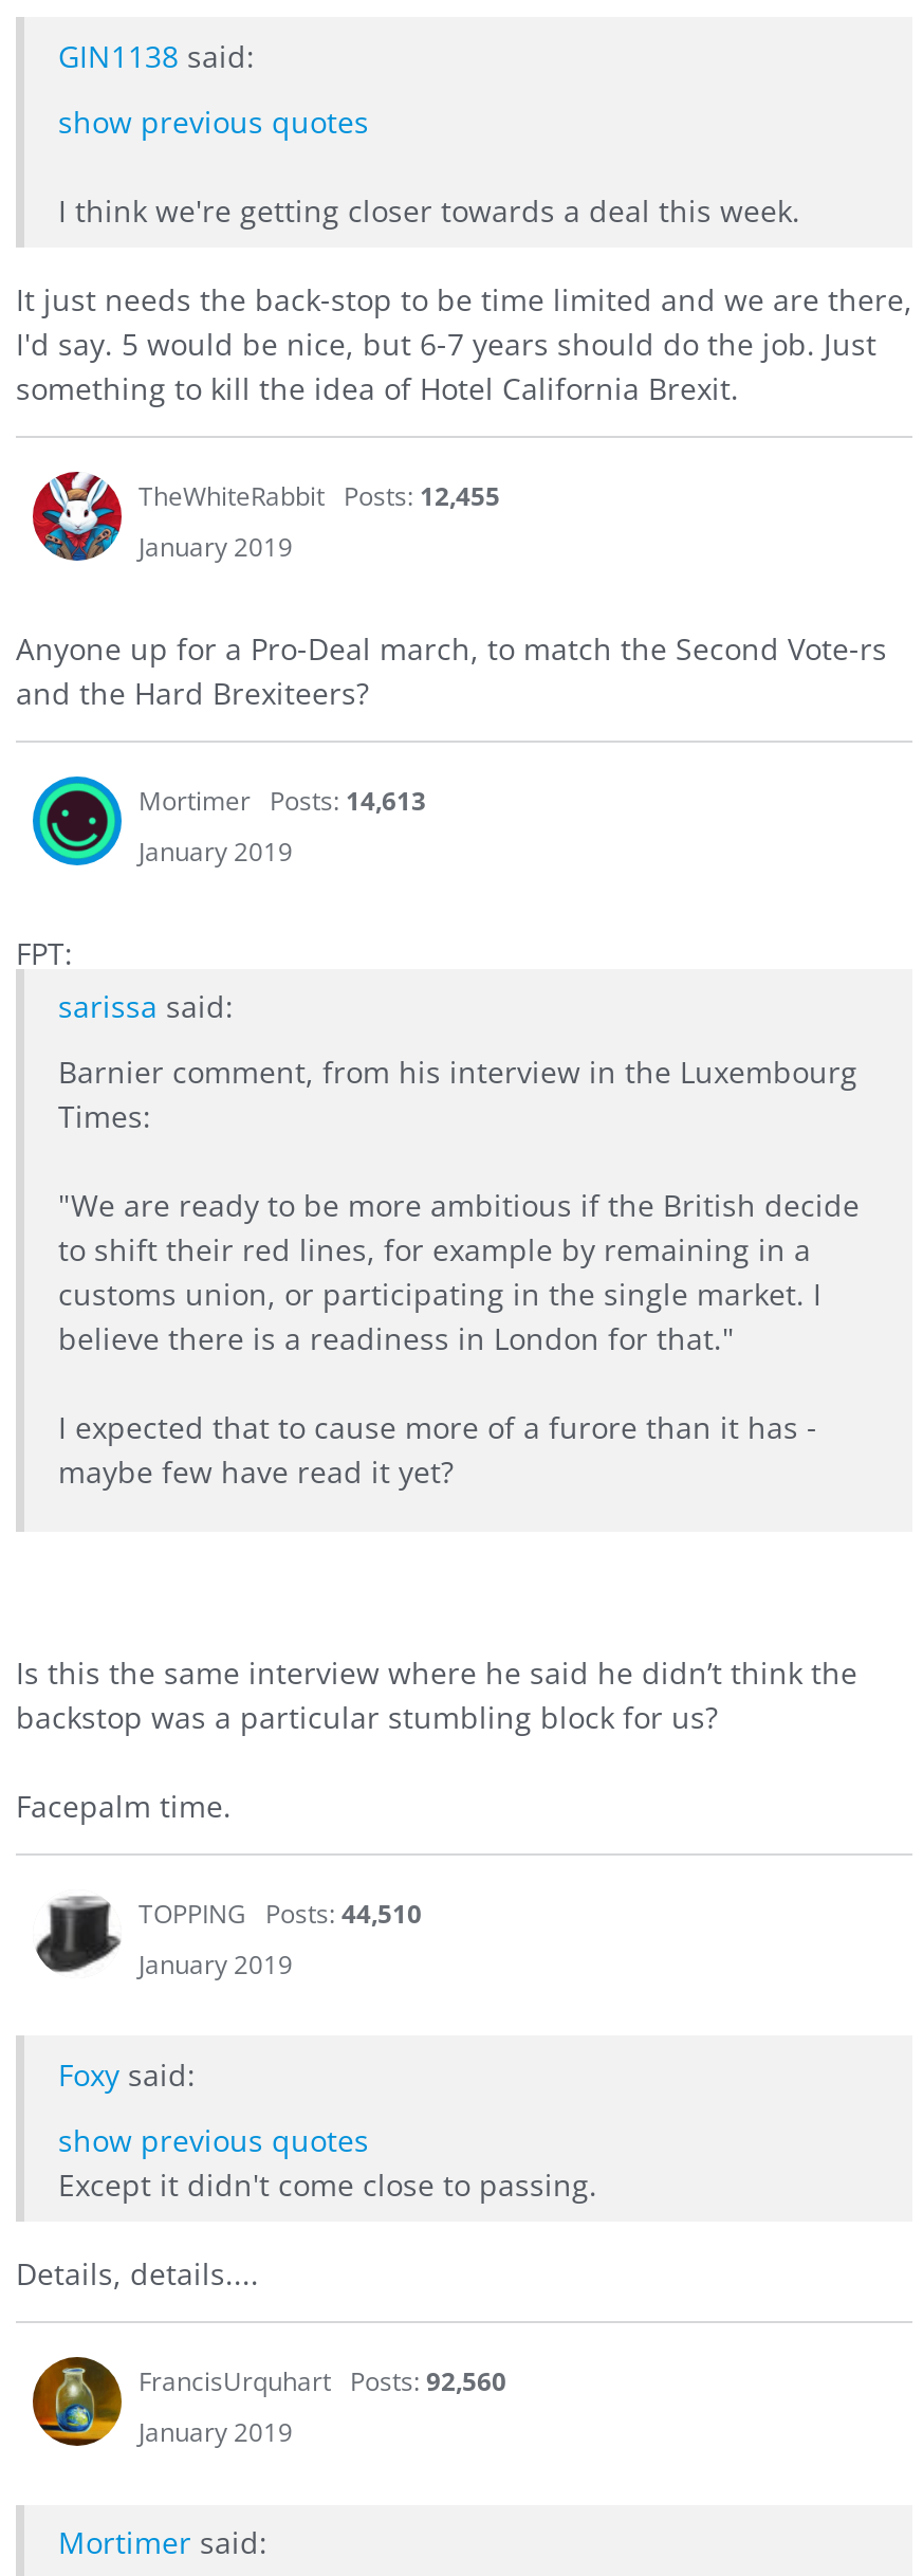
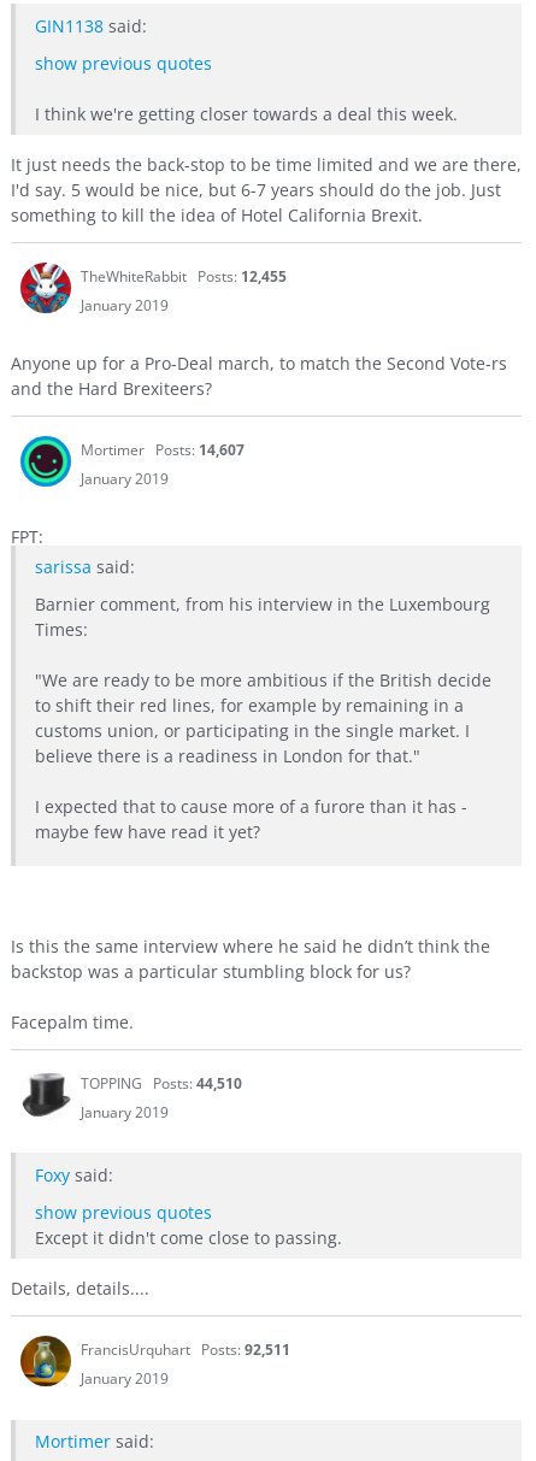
- Mortimer Posts: 14,613
+ Mortimer Posts: 14,607

- FrancisUrquhart Posts: 92,560
+ FrancisUrquhart Posts: 92,511
